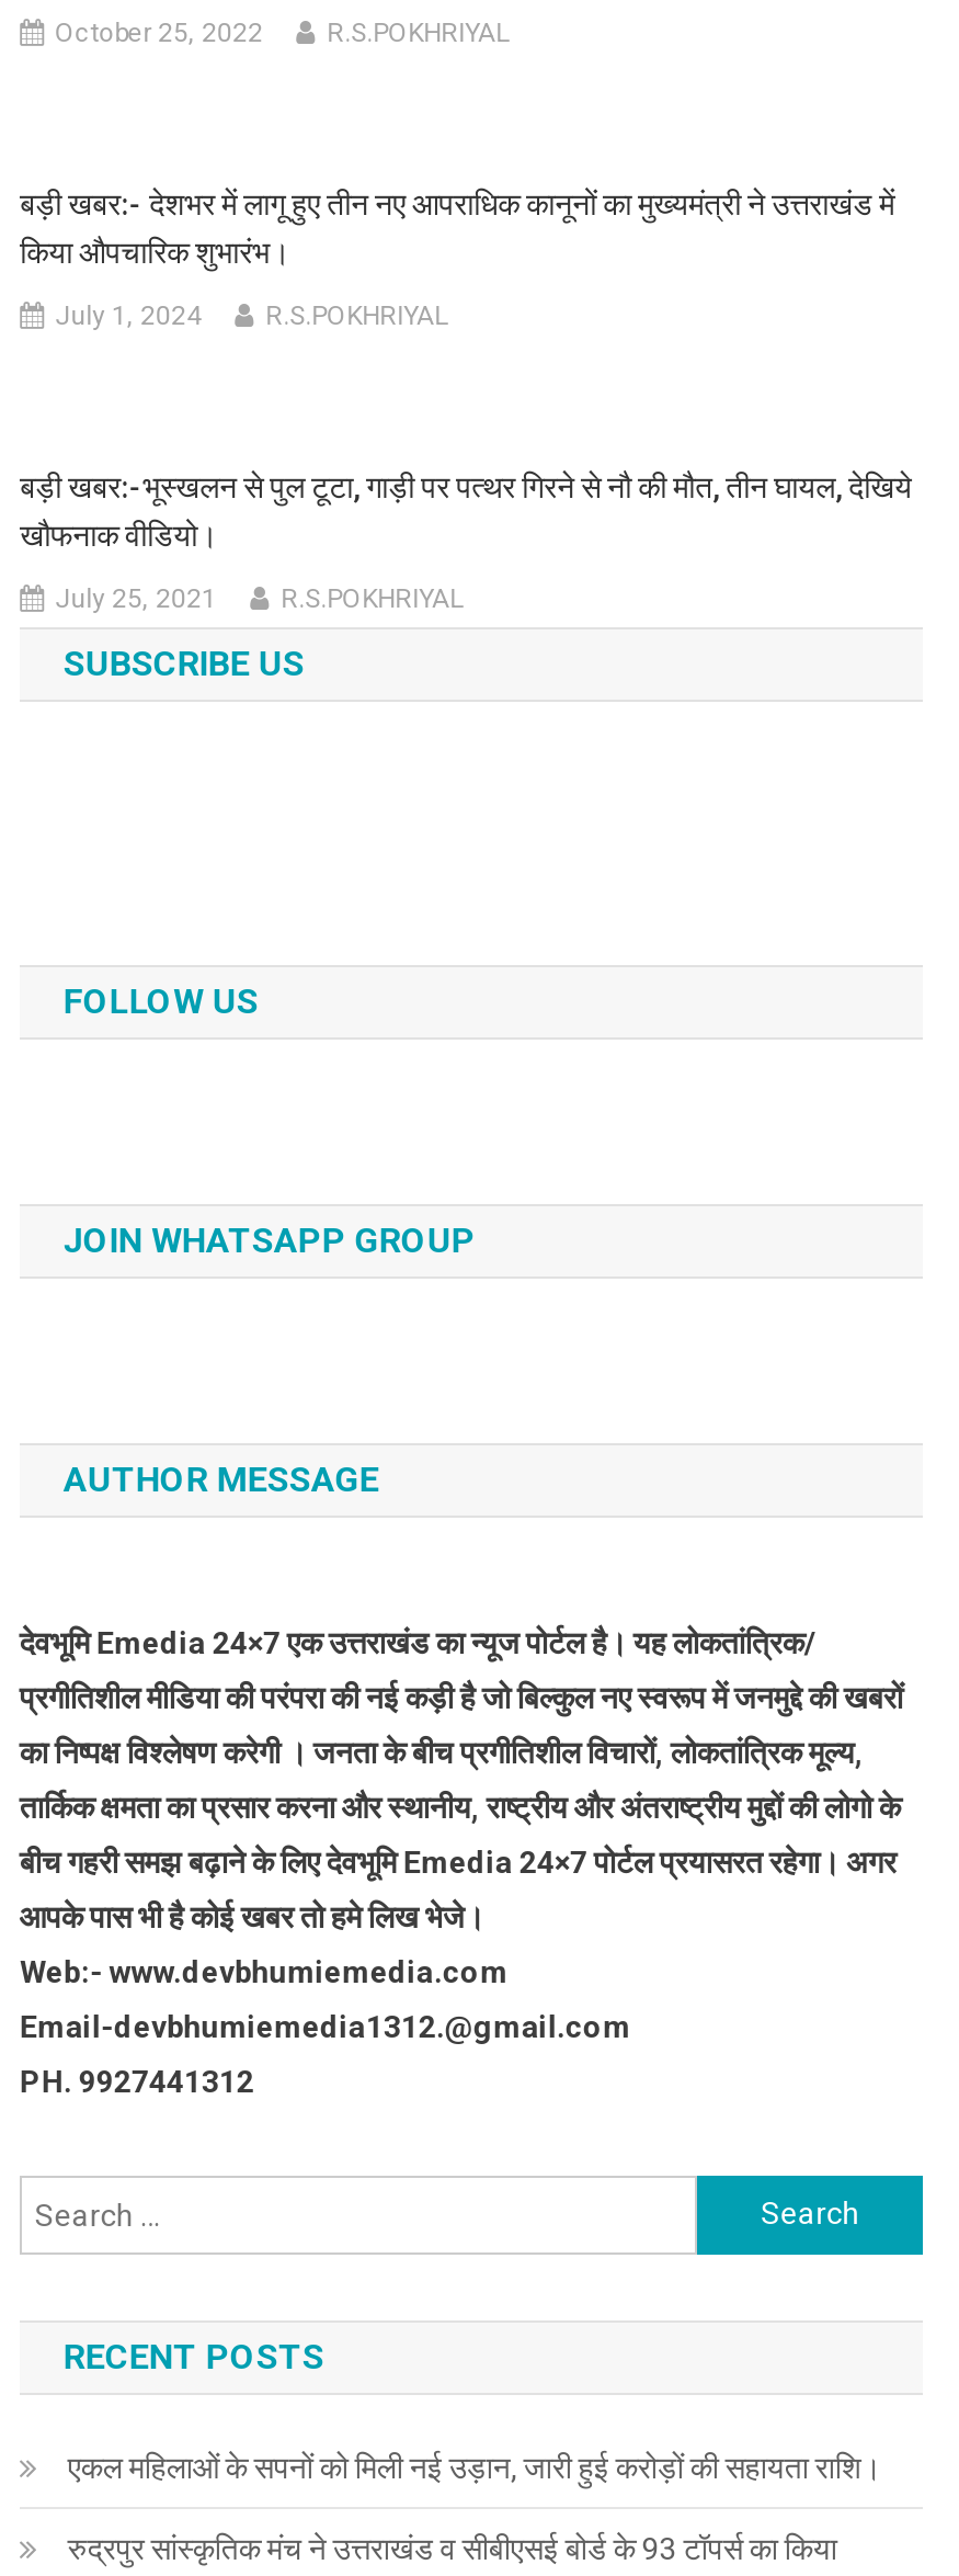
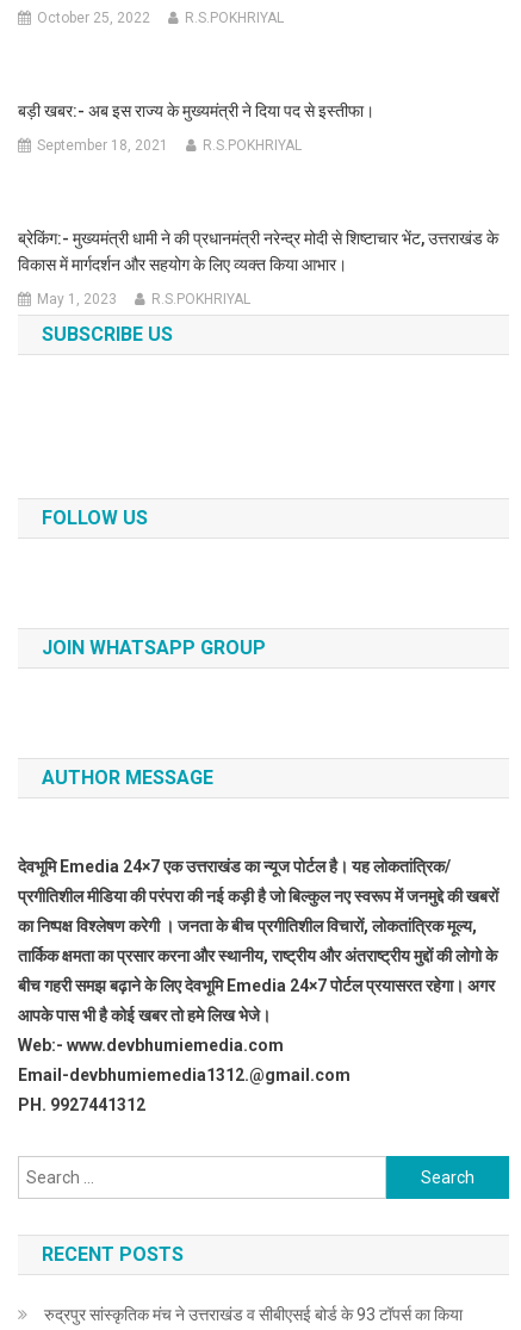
- बड़ी खबर:- देशभर में लागू हुए तीन नए आपराधिक कानूनों का मुख्यमंत्री ने उत्तराखंड में
- किया औपचारिक शुभारंभ।
+ बड़ी खबर:- अब इस राज्य के मुख्यमंत्री ने दिया पद से इस्तीफा।

- July 1, 2024
+ September 18, 2021

- बड़ी खबर:-भूस्खलन से पुल टूटा, गाड़ी पर पत्थर गिरने से नौ की मौत, तीन घायल, देखिये
- खौफनाक वीडियो।
+ ब्रेकिंग:- मुख्यमंत्री धामी ने की प्रधानमंत्री नरेन्द्र मोदी से शिष्टाचार भेंट, उत्तराखंड के
+ विकास में मार्गदर्शन और सहयोग के लिए व्यक्त किया आभार।

- July 25, 2021
+ May 1, 2023

- एकल महिलाओं के सपनों को मिली नई उड़ान, जारी हुई करोड़ों की सहायता राशि।
